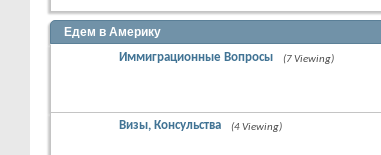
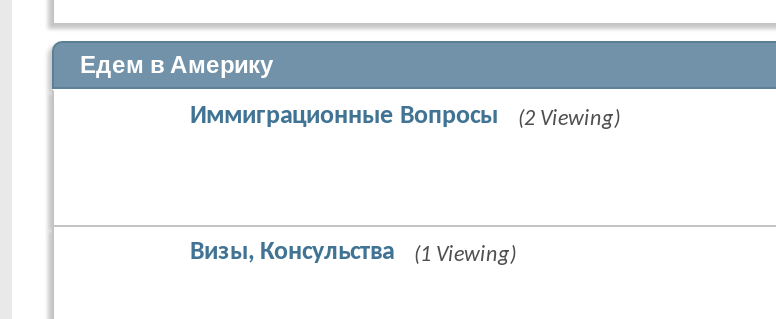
- Иммиграционные Вопросы (7 Viewing)
+ Иммиграционные Вопросы (2 Viewing)

- Визы, Консульства (4 Viewing)
+ Визы, Консульства (1 Viewing)
